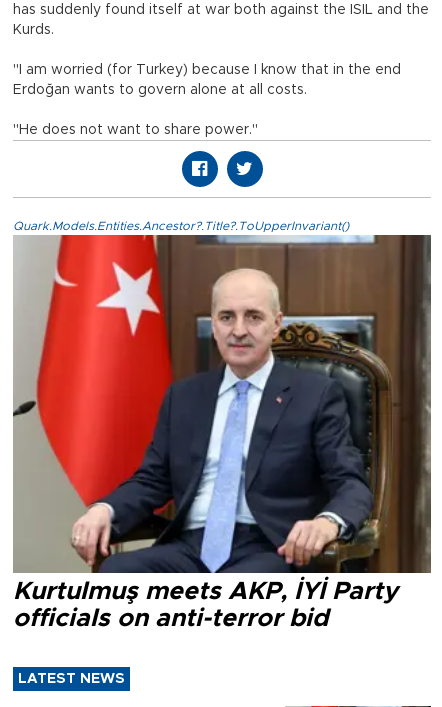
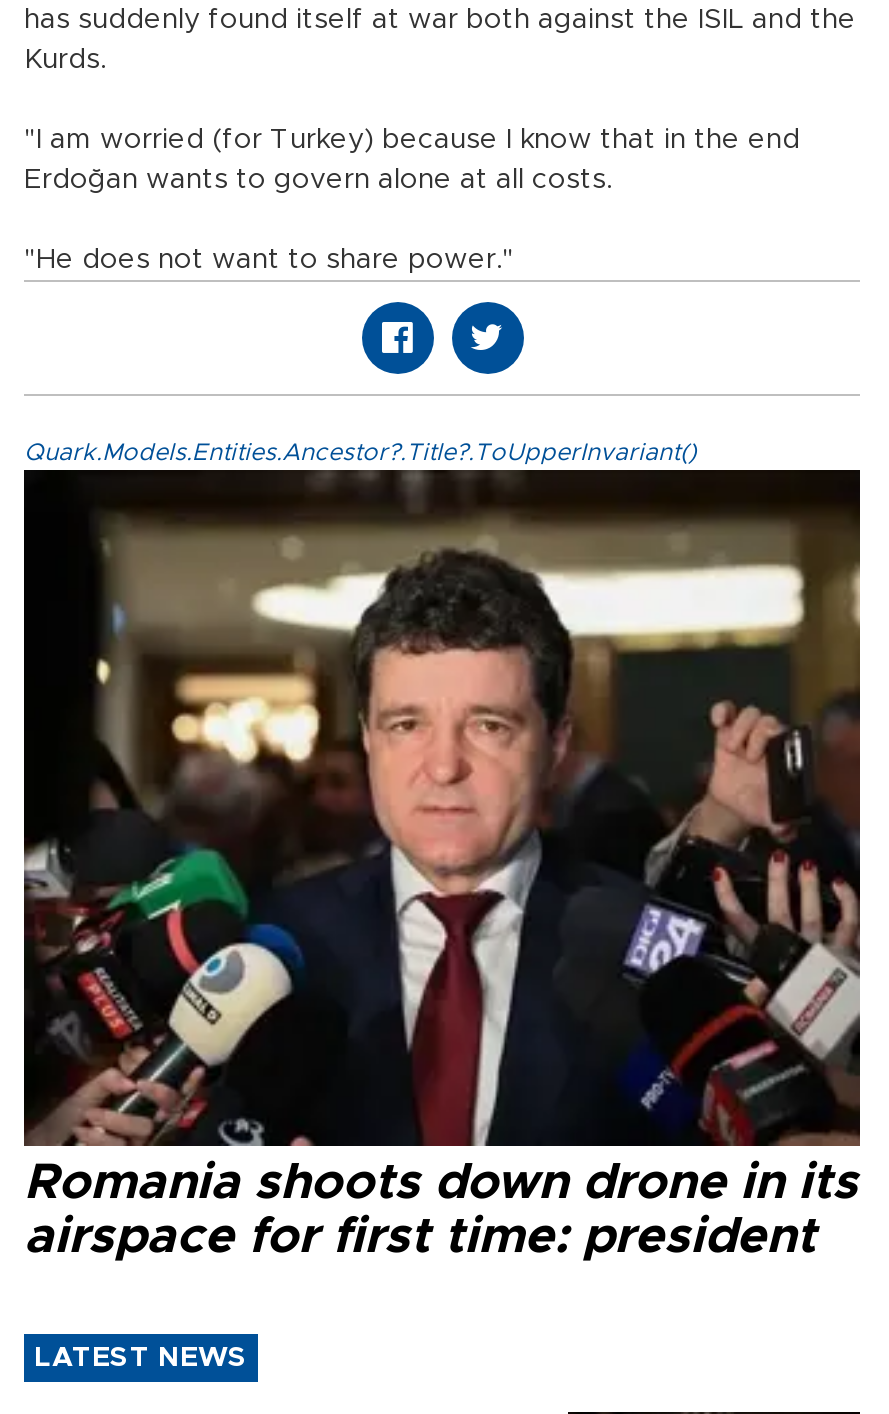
- [image]
- Kurtulmuş meets AKP, İYİ Party
- officials on anti-terror bid
+ [image]
+ Romania shoots down drone in its
+ airspace for first time: president
